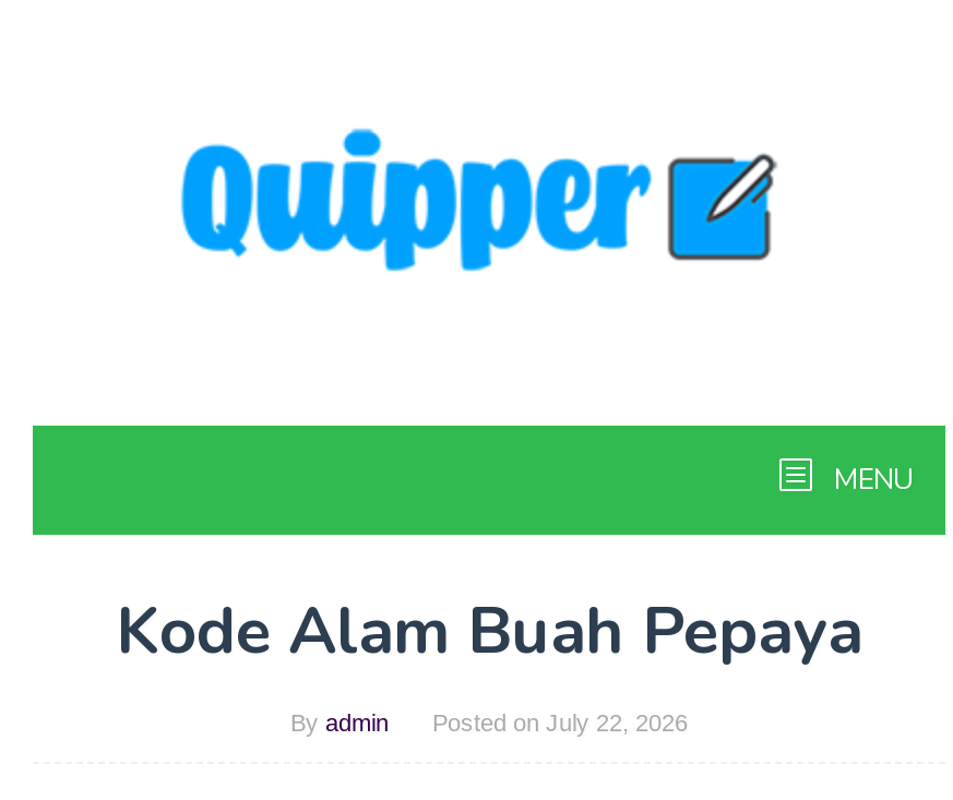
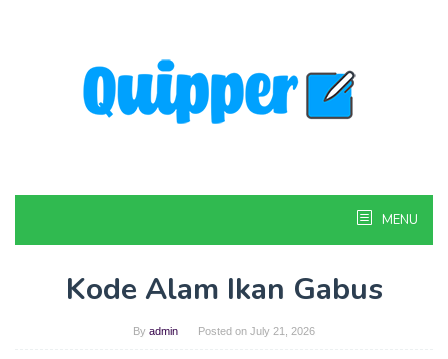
- Kode Alam Buah Pepaya
+ Kode Alam Ikan Gabus

- Posted on July 22, 2026
+ Posted on July 21, 2026
